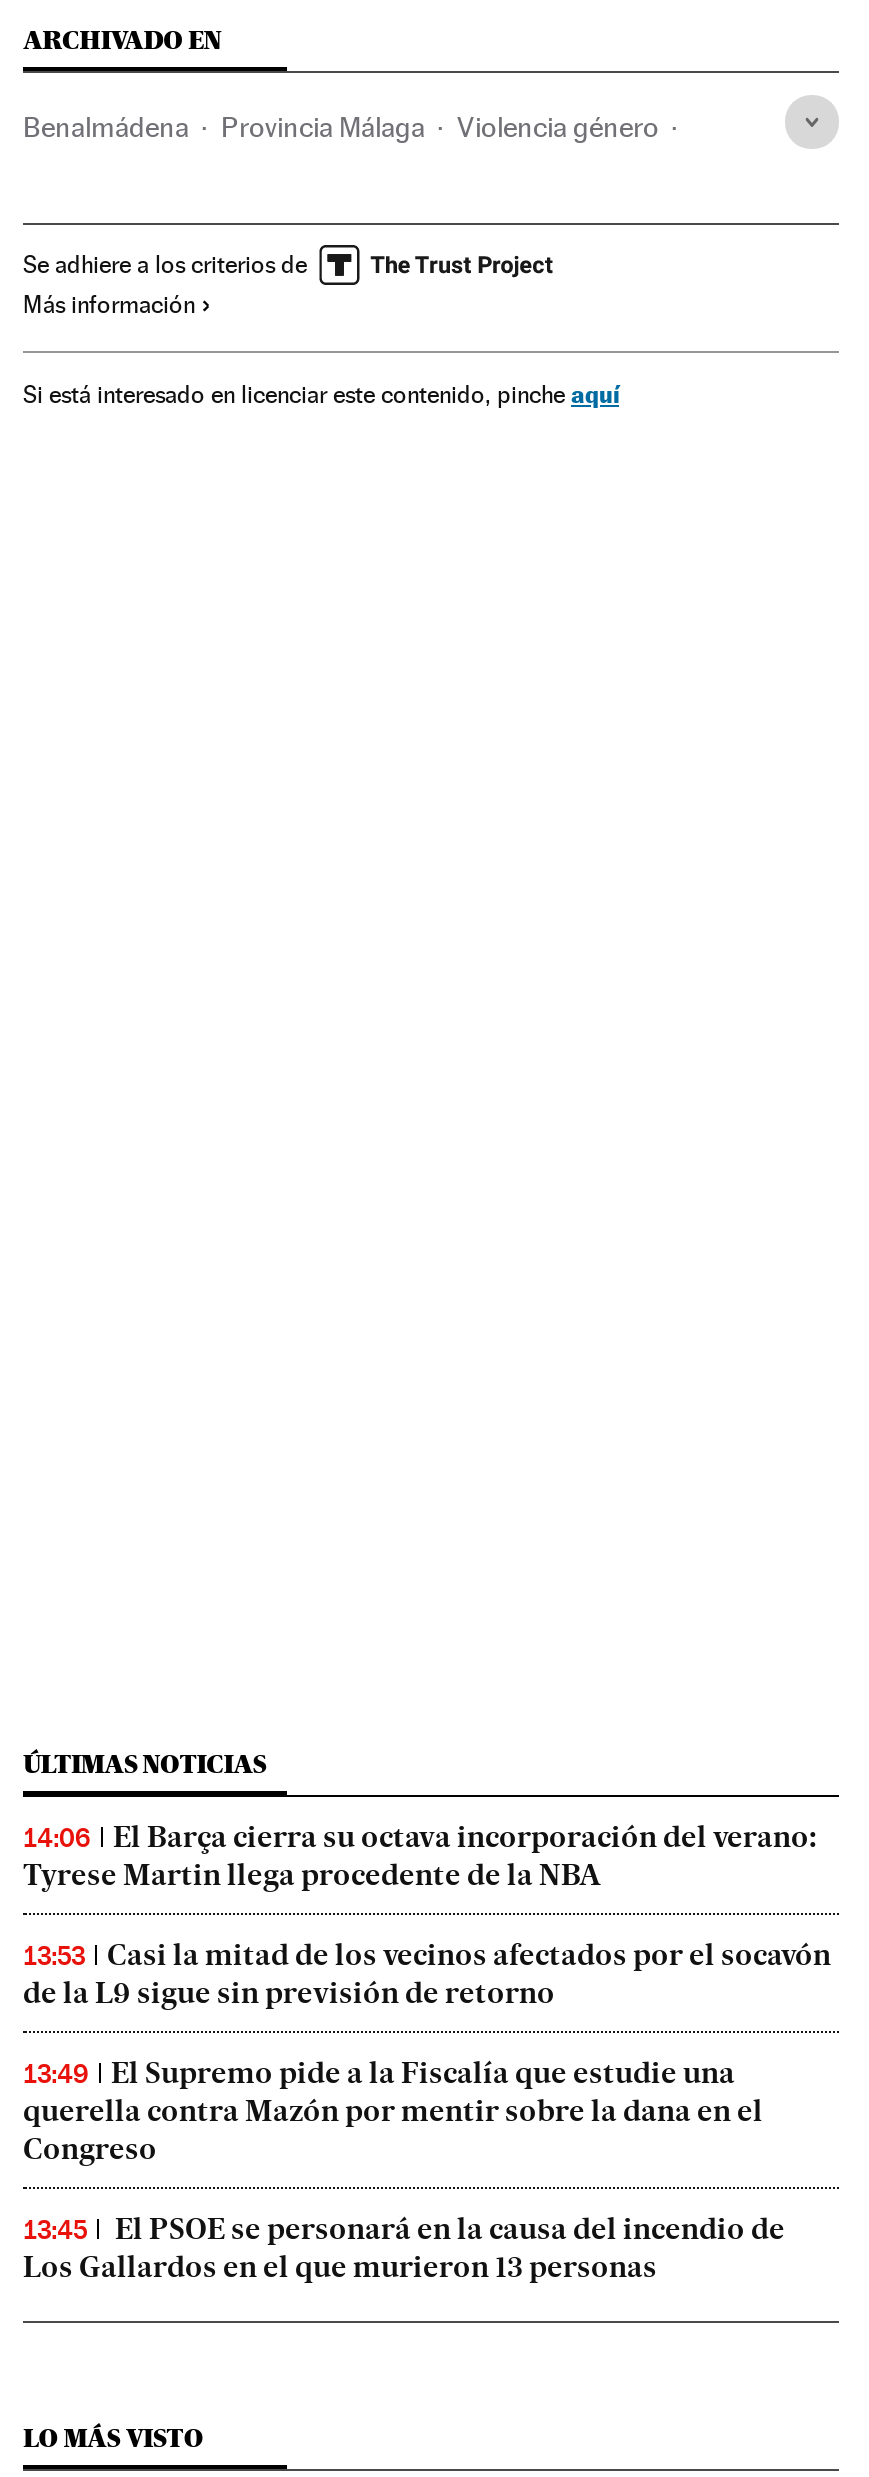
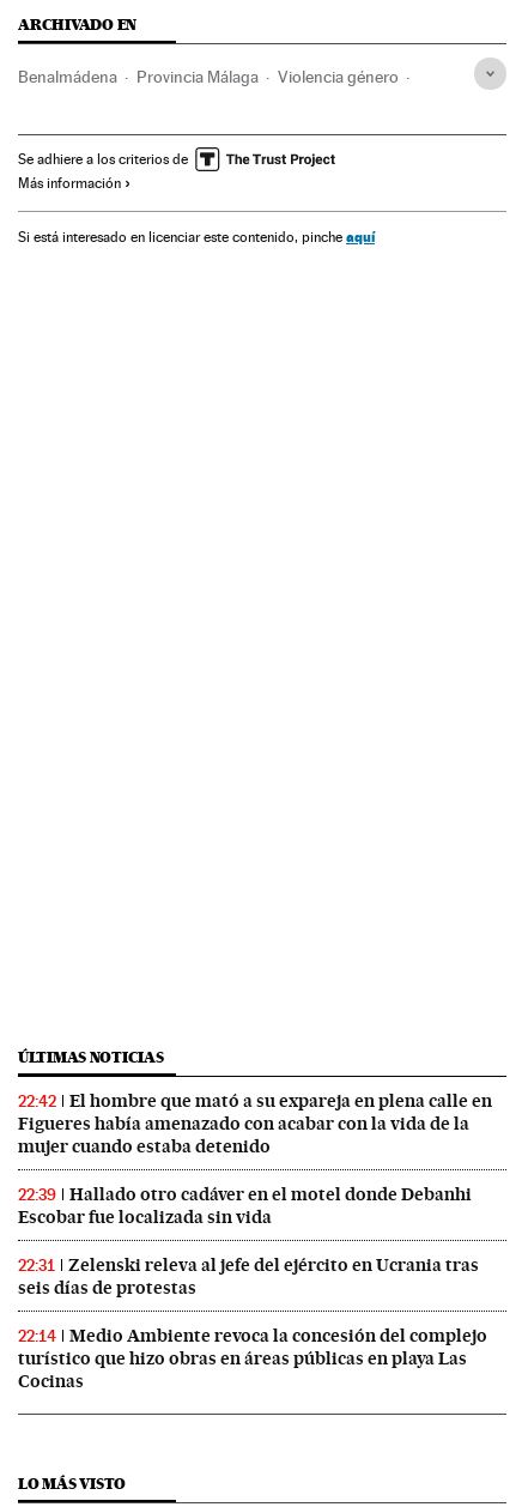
- 14:06
- El Barça cierra su octava incorporación del verano:
- Tyrese Martin llega procedente de la NBA
+ 22:42
+ El hombre que mató a su expareja en plena calle en
+ Figueres había amenazado con acabar con la vida de la
+ mujer cuando estaba detenido

- 13:53
- Casi la mitad de los vecinos afectados por el socavón
- de la L9 sigue sin previsión de retorno
+ 22:39
+ Hallado otro cadáver en el motel donde Debanhi
+ Escobar fue localizada sin vida

- 13:49
- El Supremo pide a la Fiscalía que estudie una
- querella contra Mazón por mentir sobre la dana en el
- Congreso
+ 22:31
+ Zelenski releva al jefe del ejército en Ucrania tras
+ seis días de protestas

- 13:45
- El PSOE se personará en la causa del incendio de
- Los Gallardos en el que murieron 13 personas
+ 22:14
+ Medio Ambiente revoca la concesión del complejo
+ turístico que hizo obras en áreas públicas en playa Las
+ Cocinas
